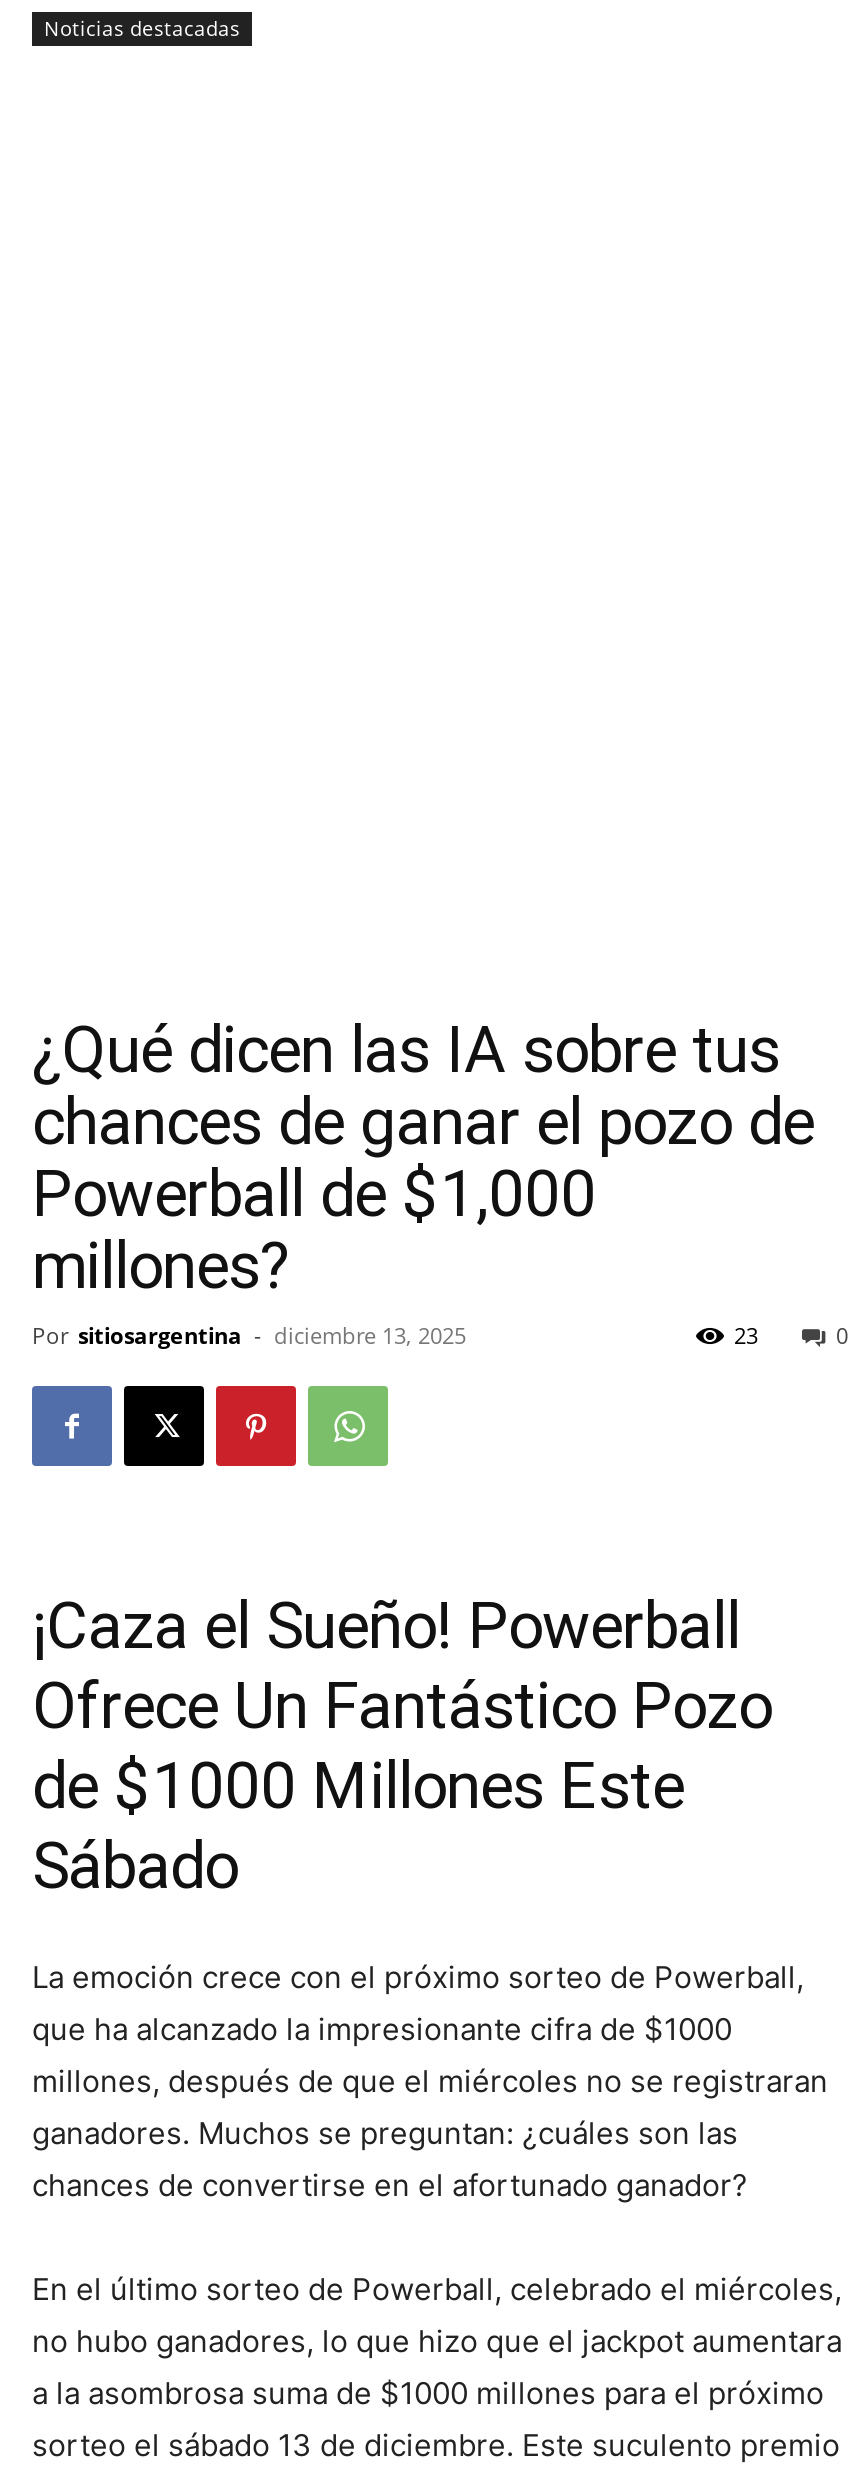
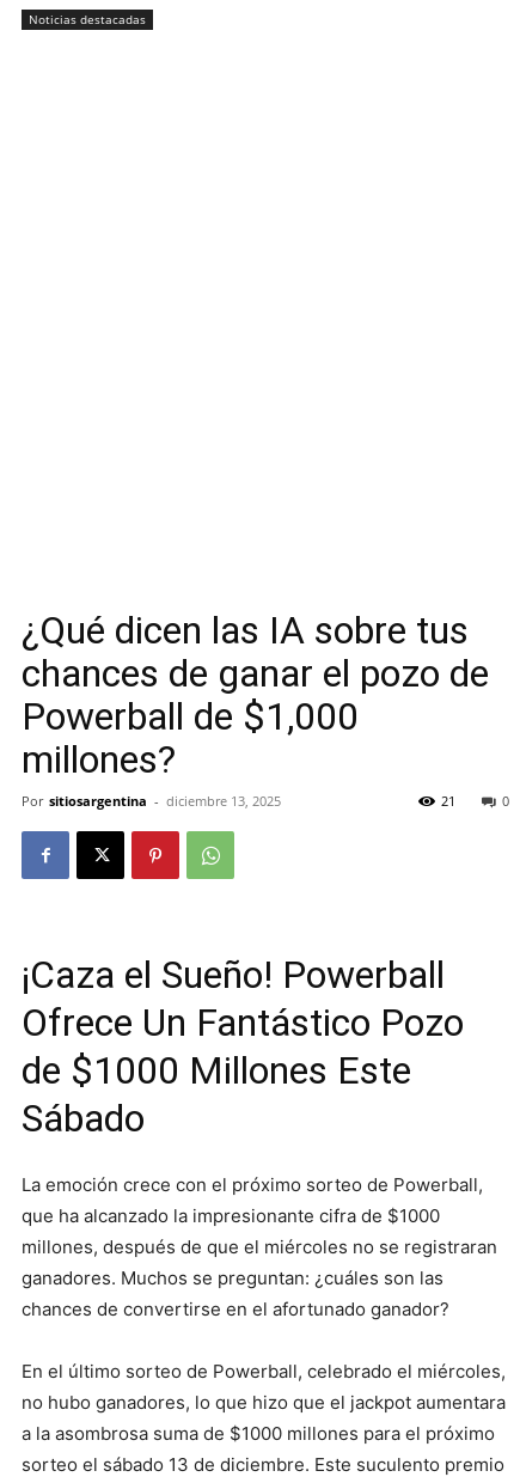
- 23
+ 21
